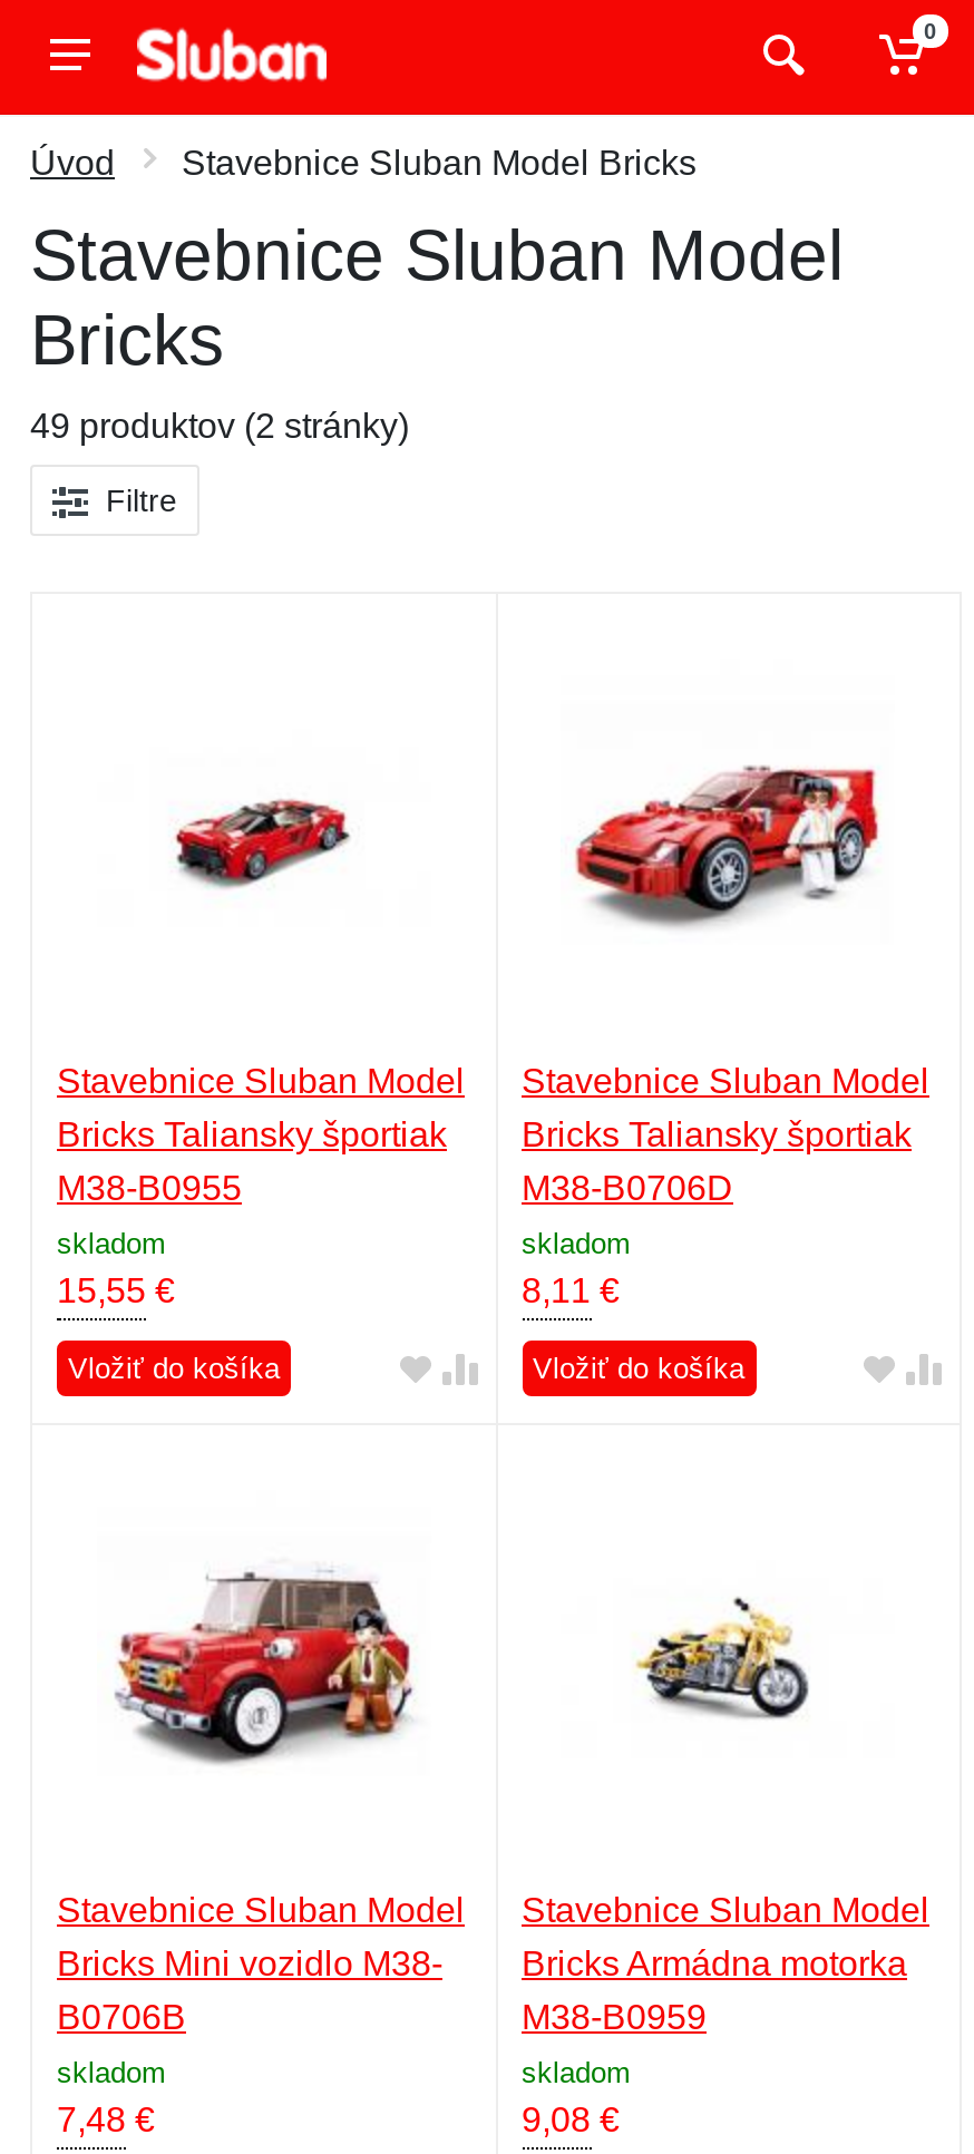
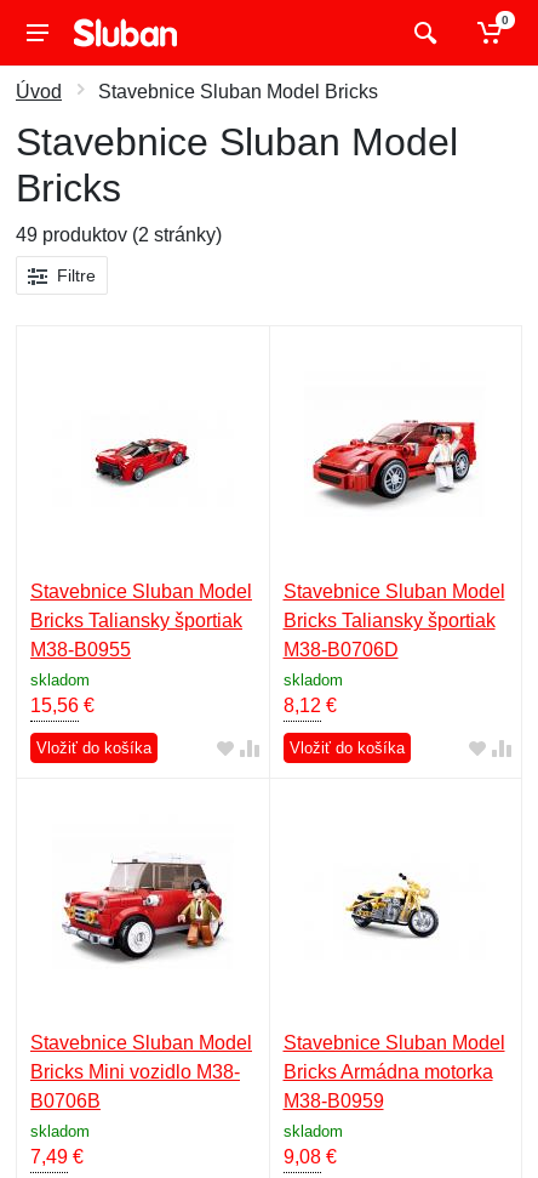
- 15,55 €
+ 15,56 €

- 8,11 €
+ 8,12 €

- 7,48 €
+ 7,49 €
